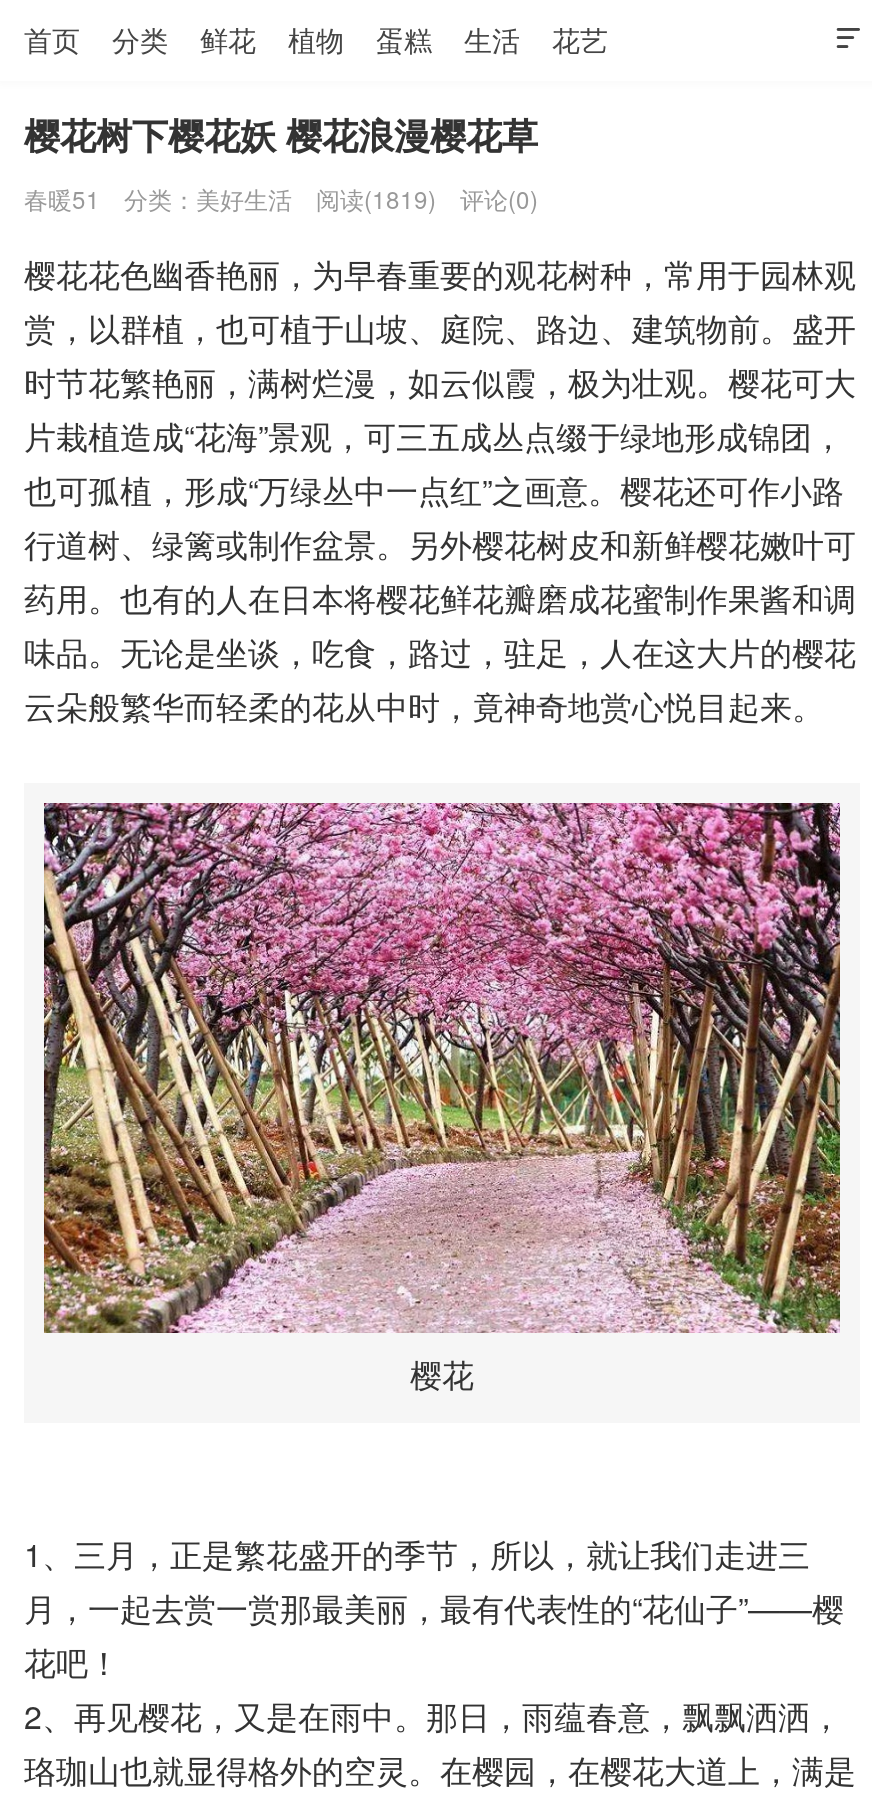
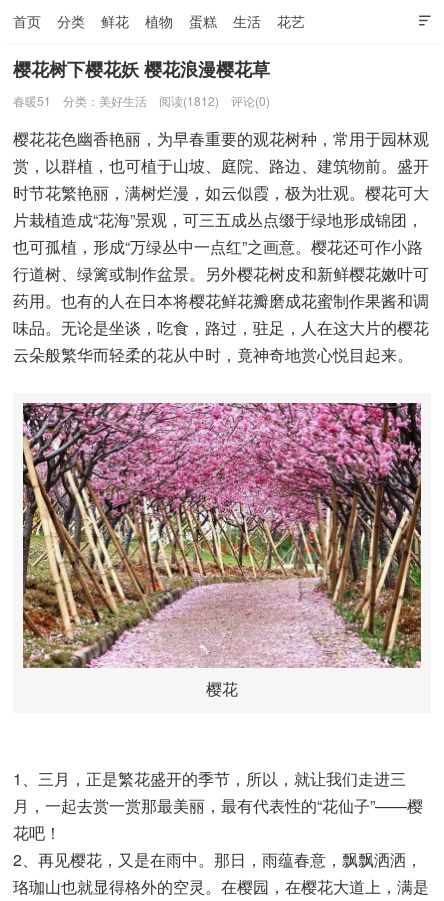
- 春暖51 分类：美好生活 阅读(1819) 评论(0)
+ 春暖51 分类：美好生活 阅读(1812) 评论(0)
